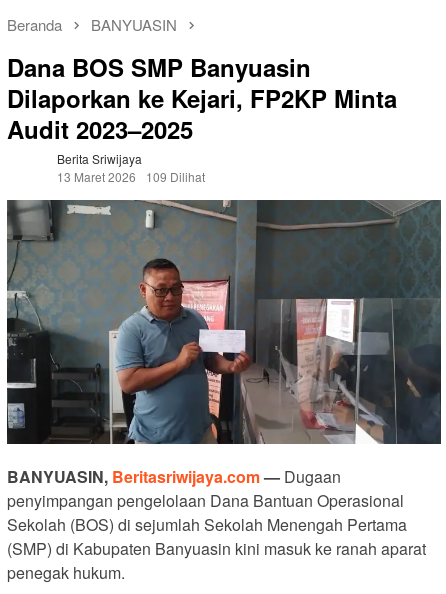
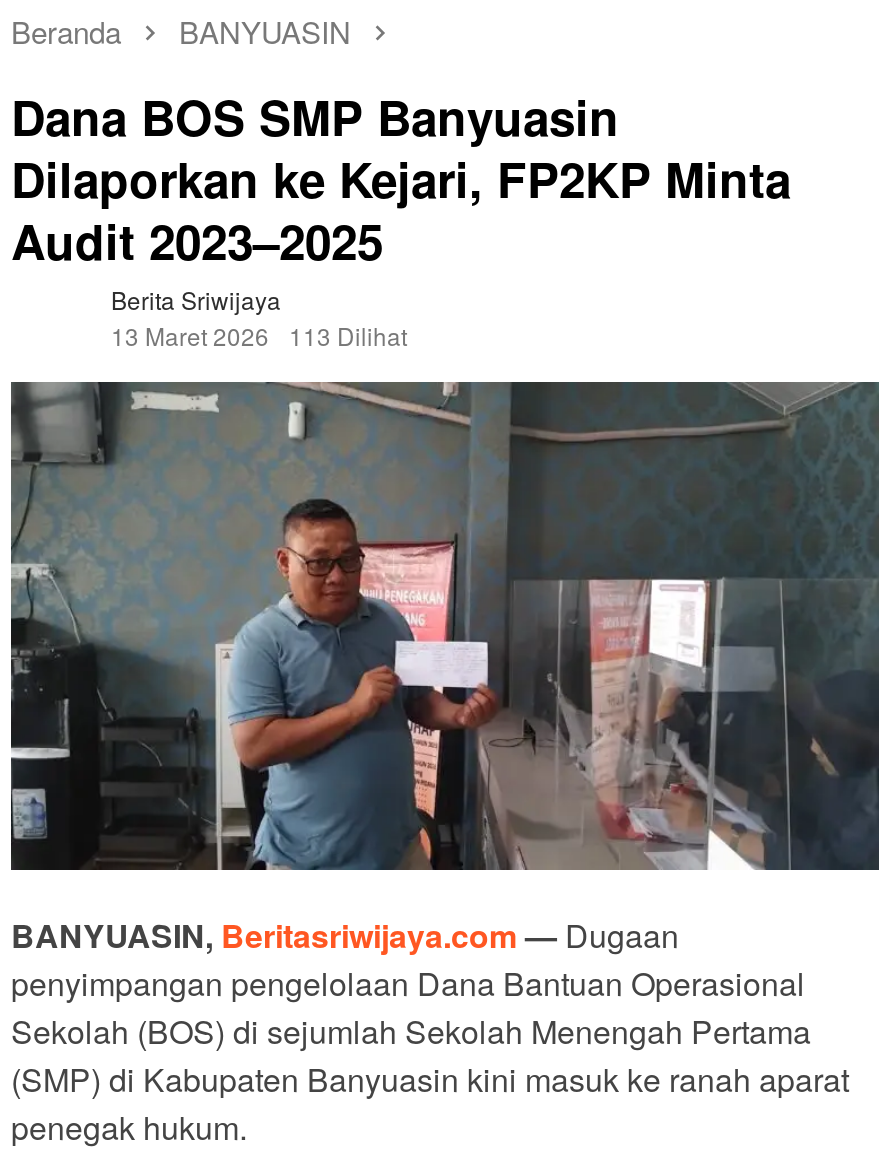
- 13 Maret 2026 109 Dilihat
+ 13 Maret 2026 113 Dilihat
